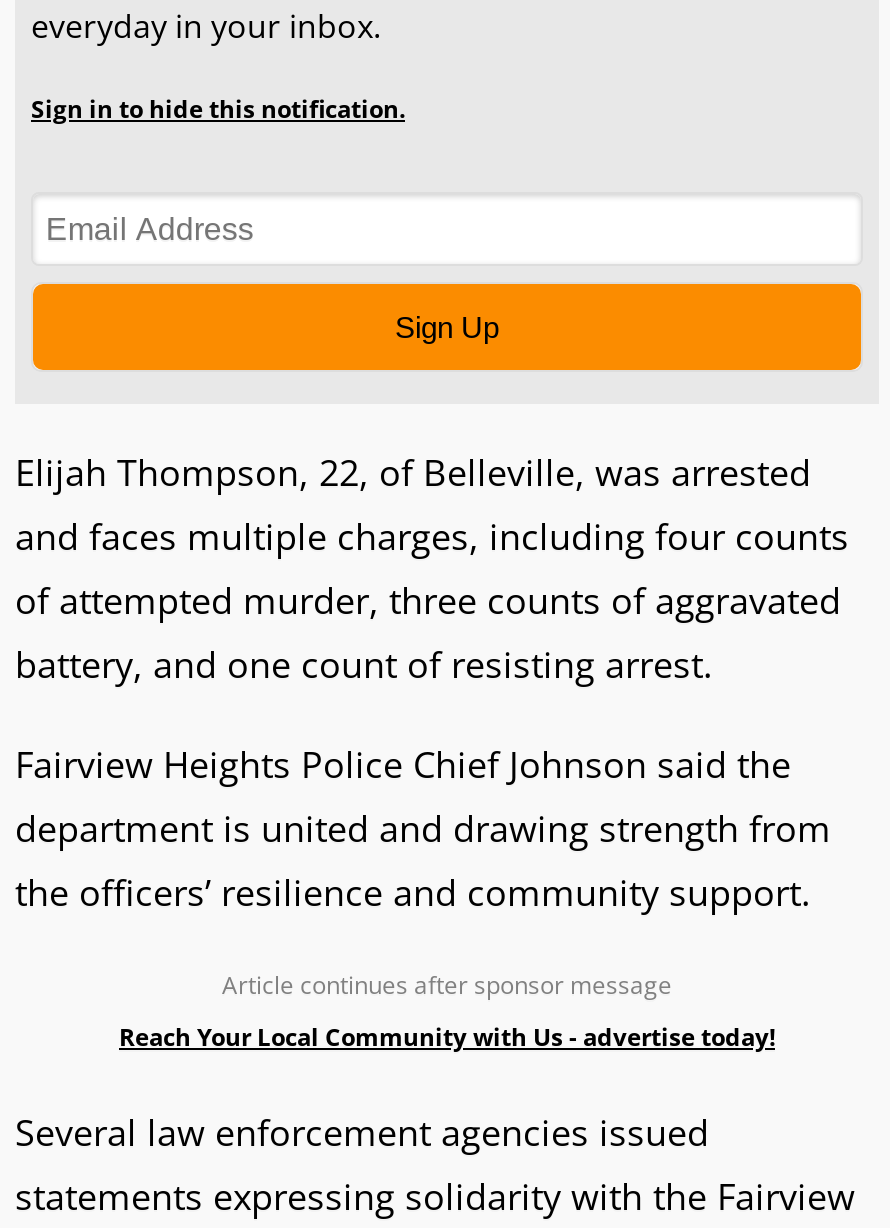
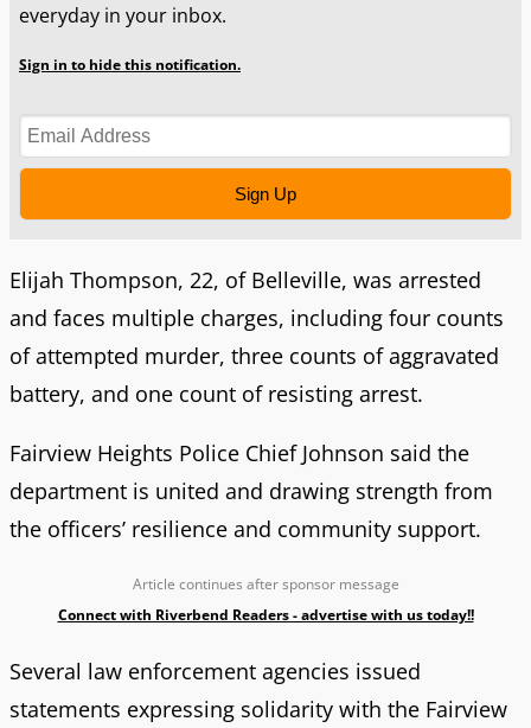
- Reach Your Local Community with Us - advertise today!
+ Connect with Riverbend Readers - advertise with us today!!
